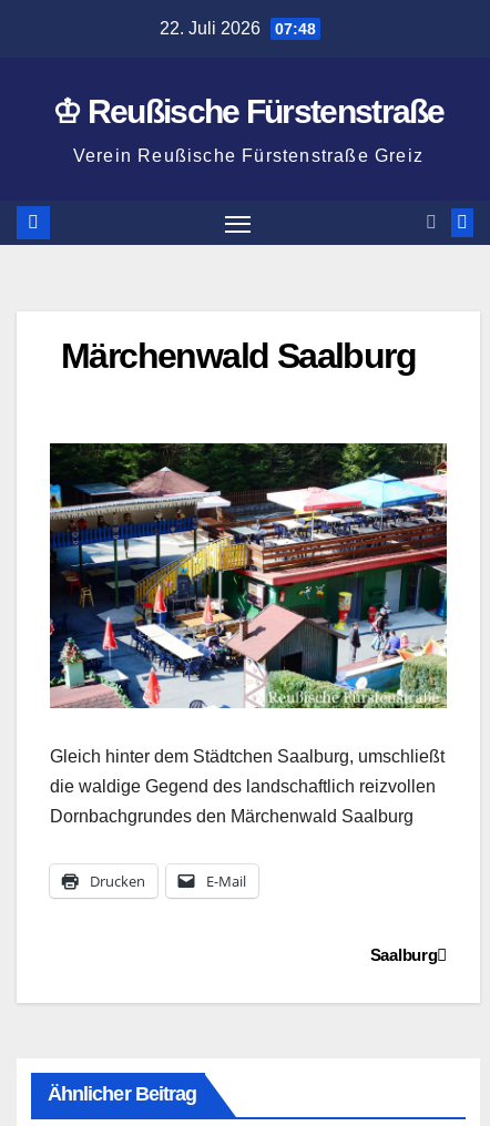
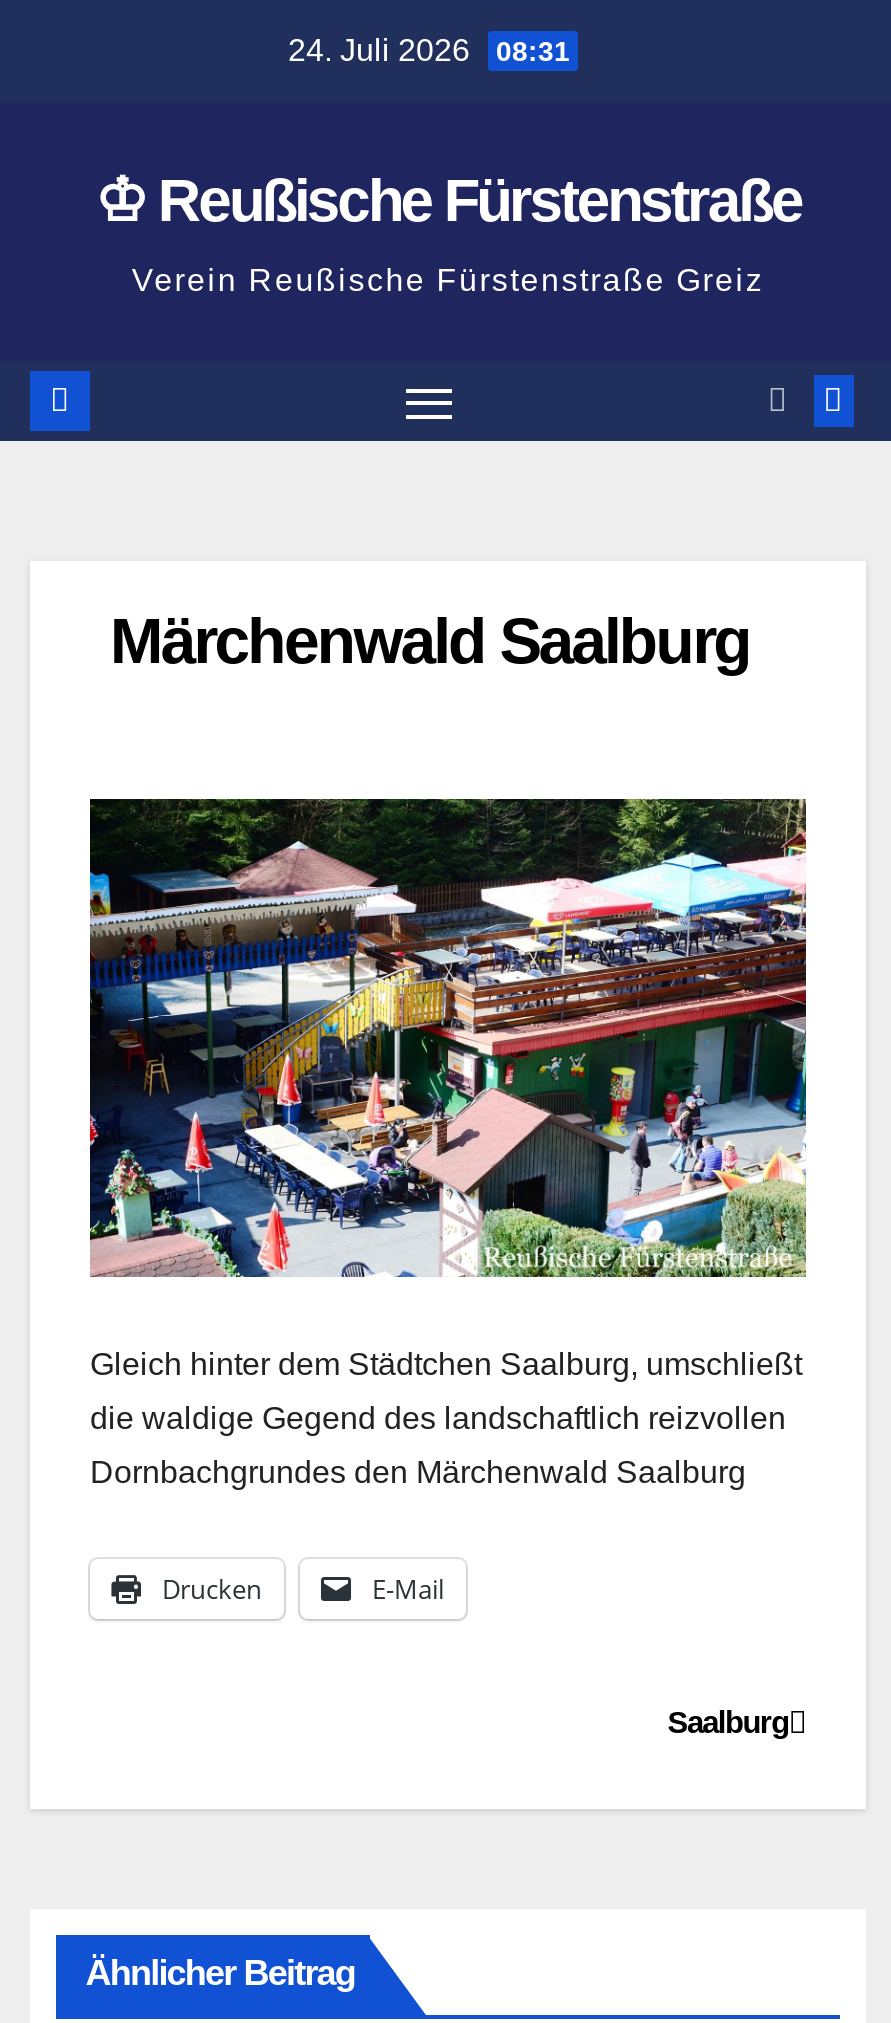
- 22. Juli 2026 07:48
+ 24. Juli 2026 08:31
